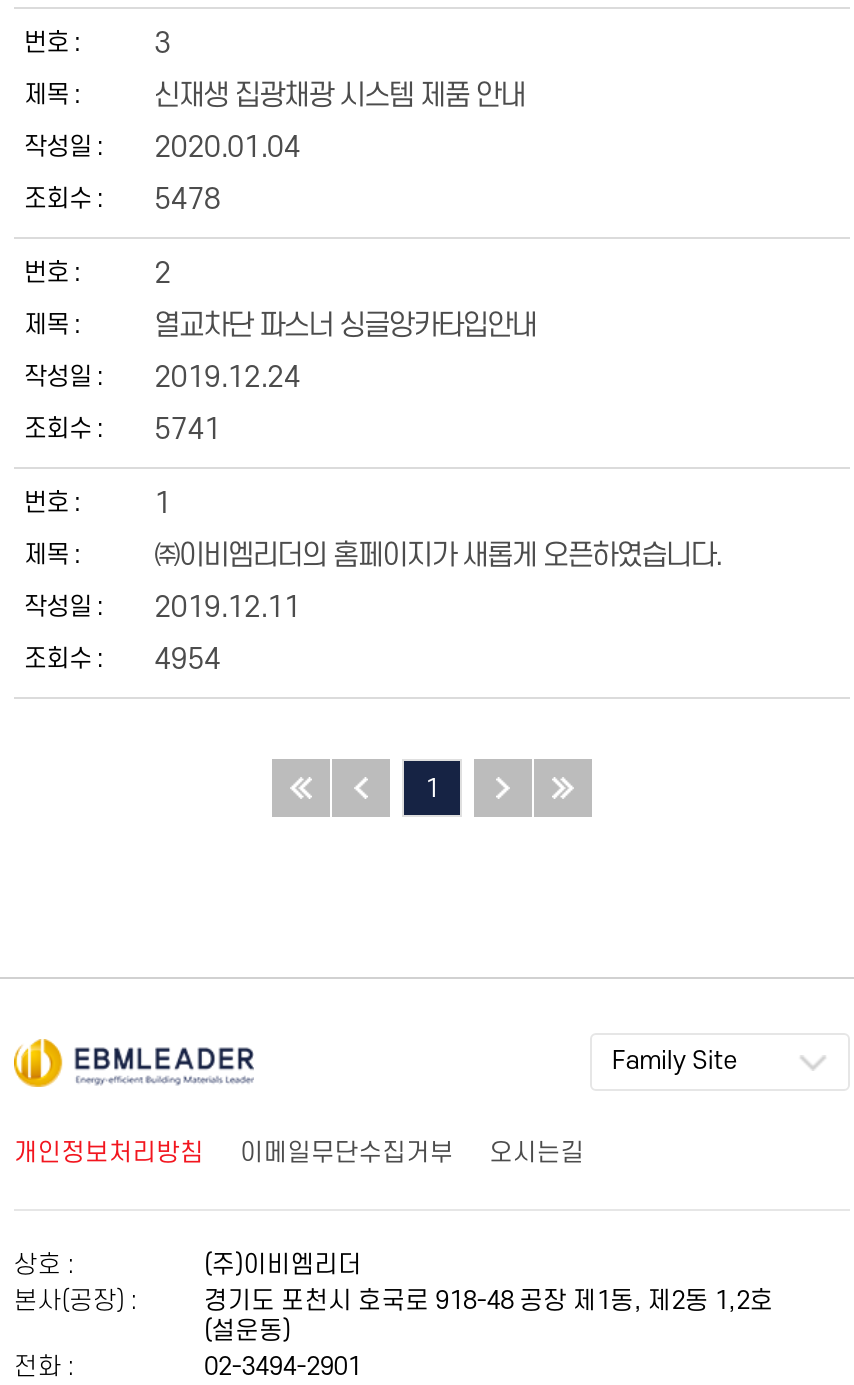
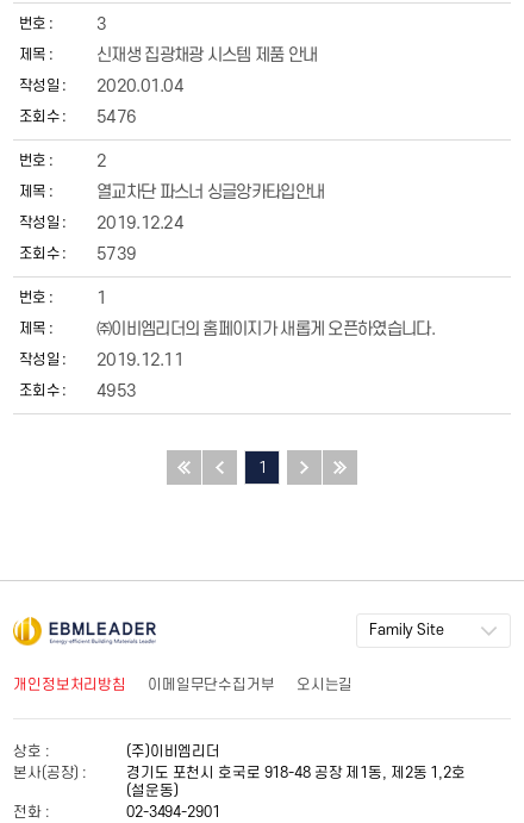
- 5478
+ 5476

- 5741
+ 5739

- 4954
+ 4953
